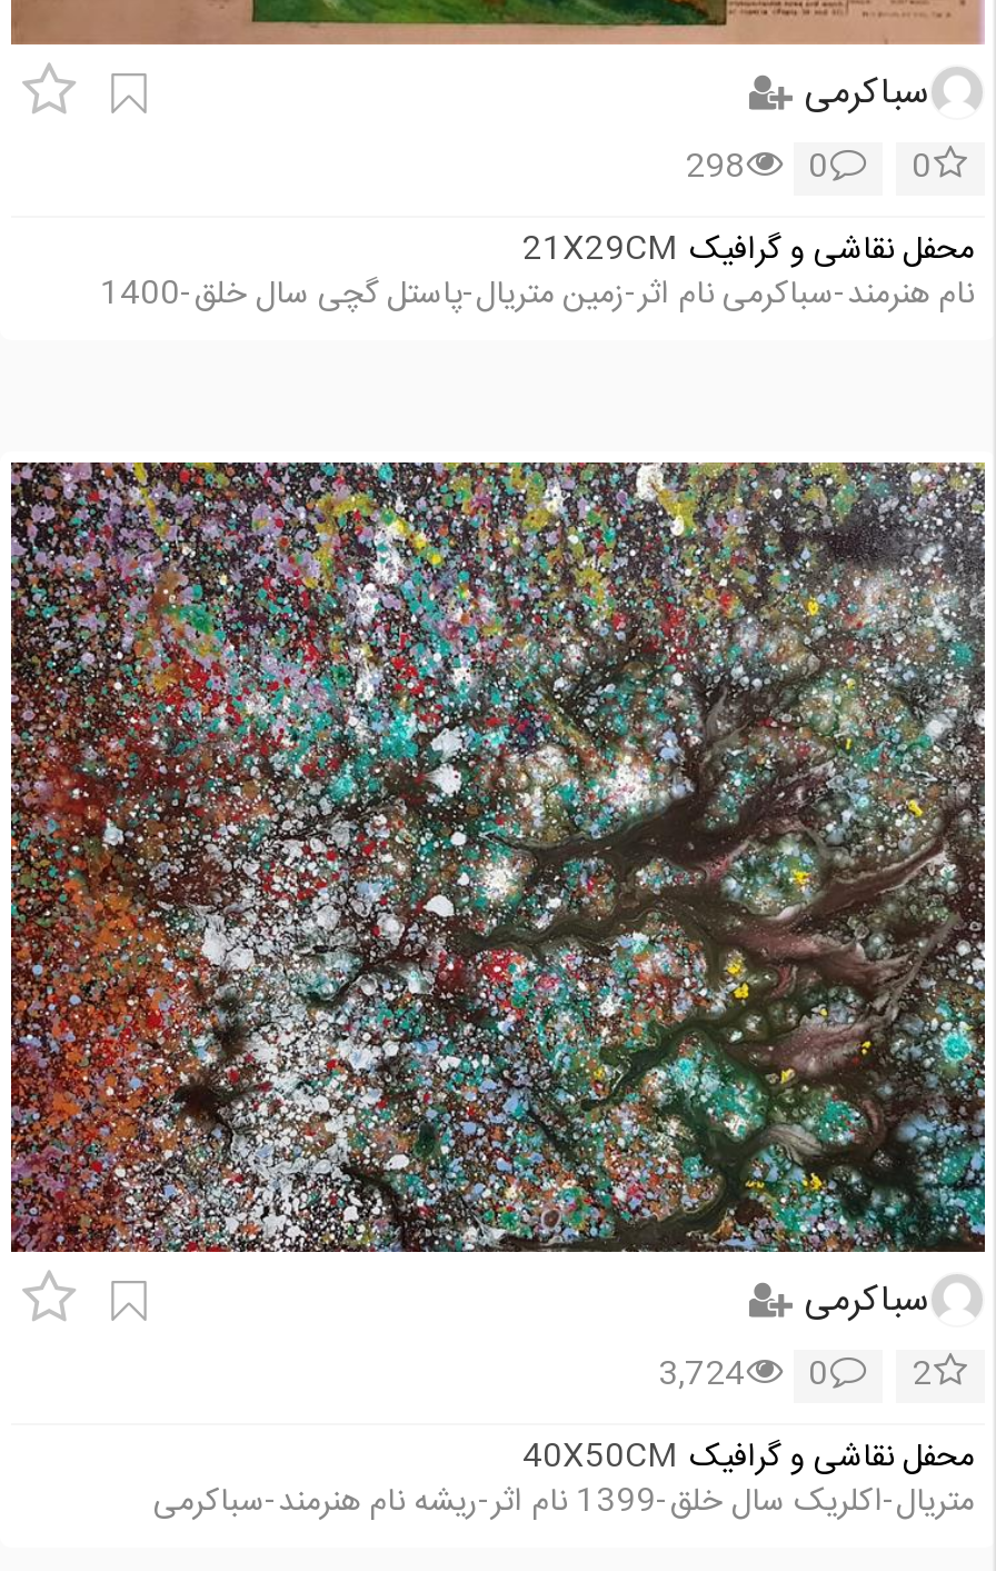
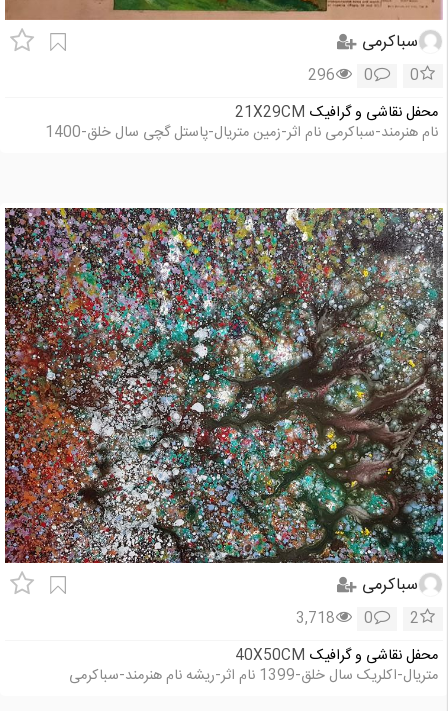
- 298 0 0
+ 296 0 0

- 3,724 0 2
+ 3,718 0 2
